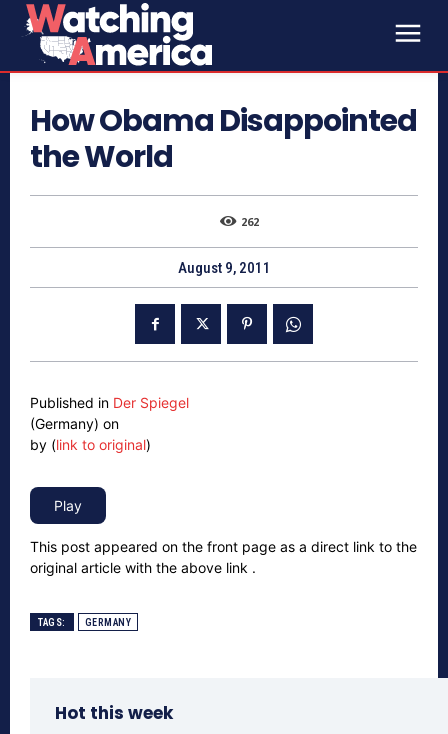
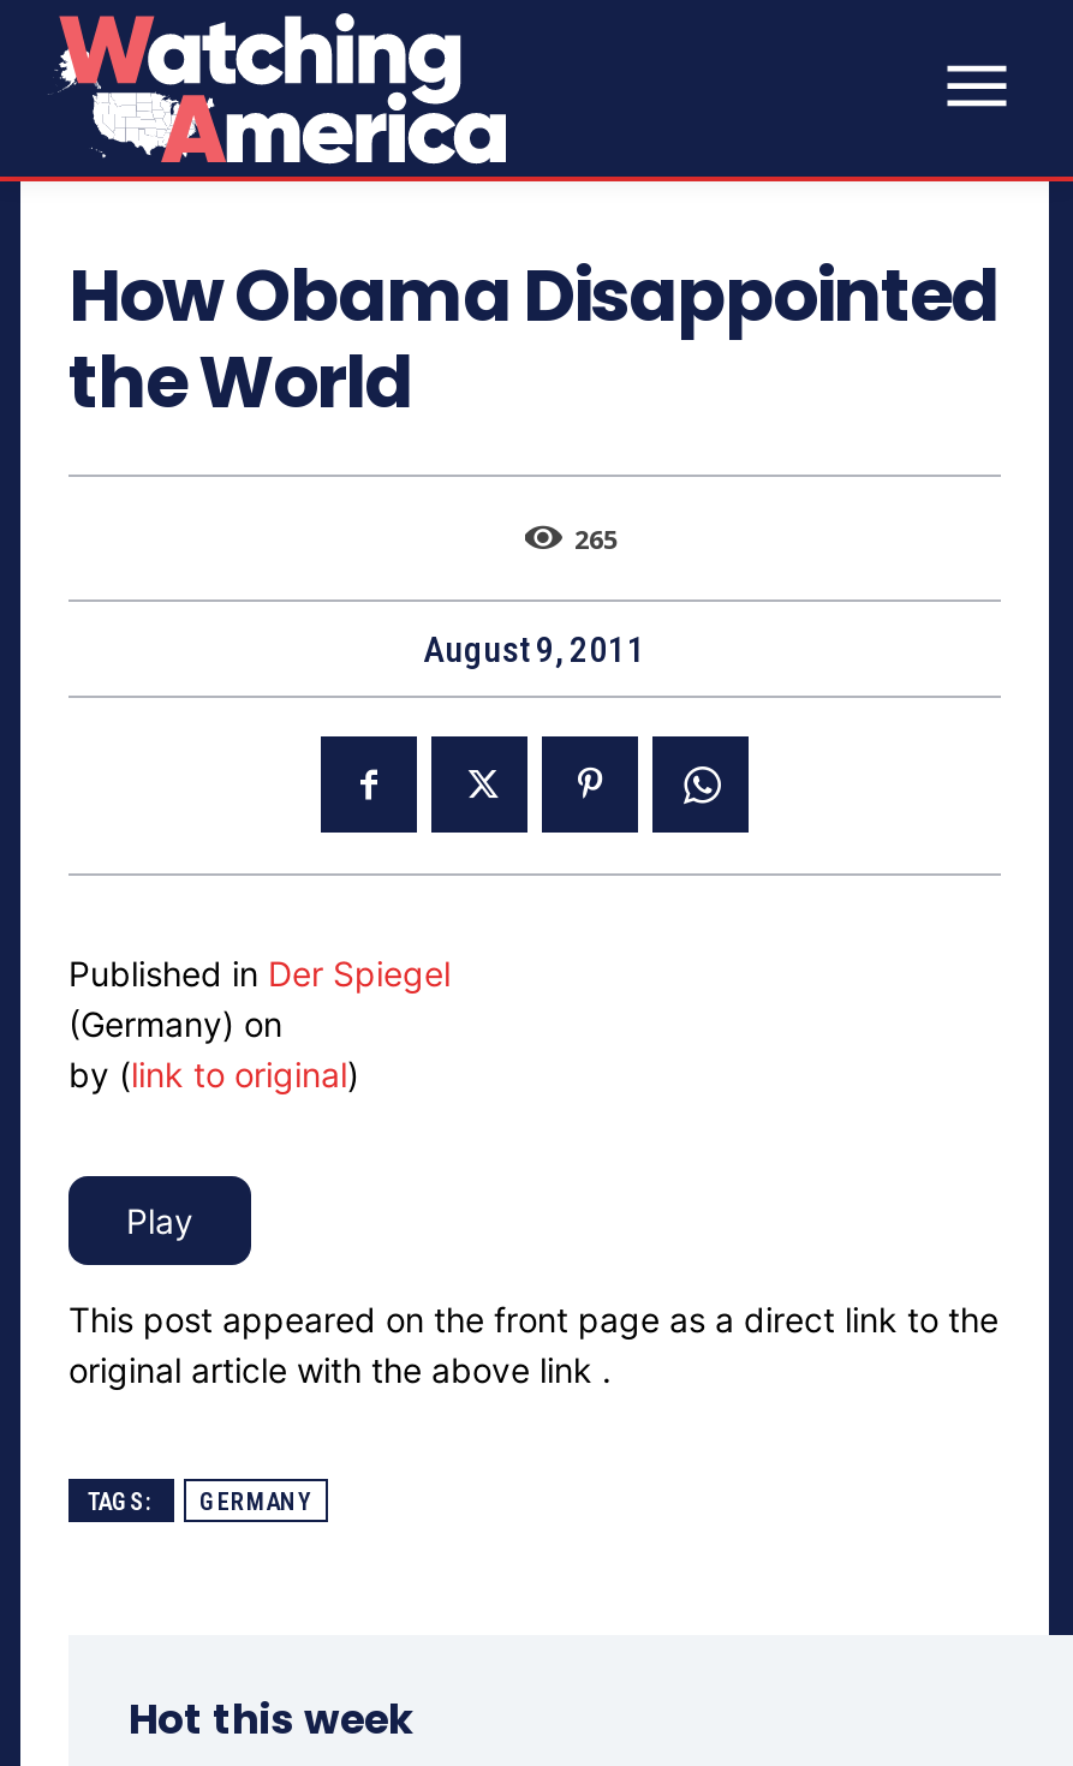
- 262
+ 265
